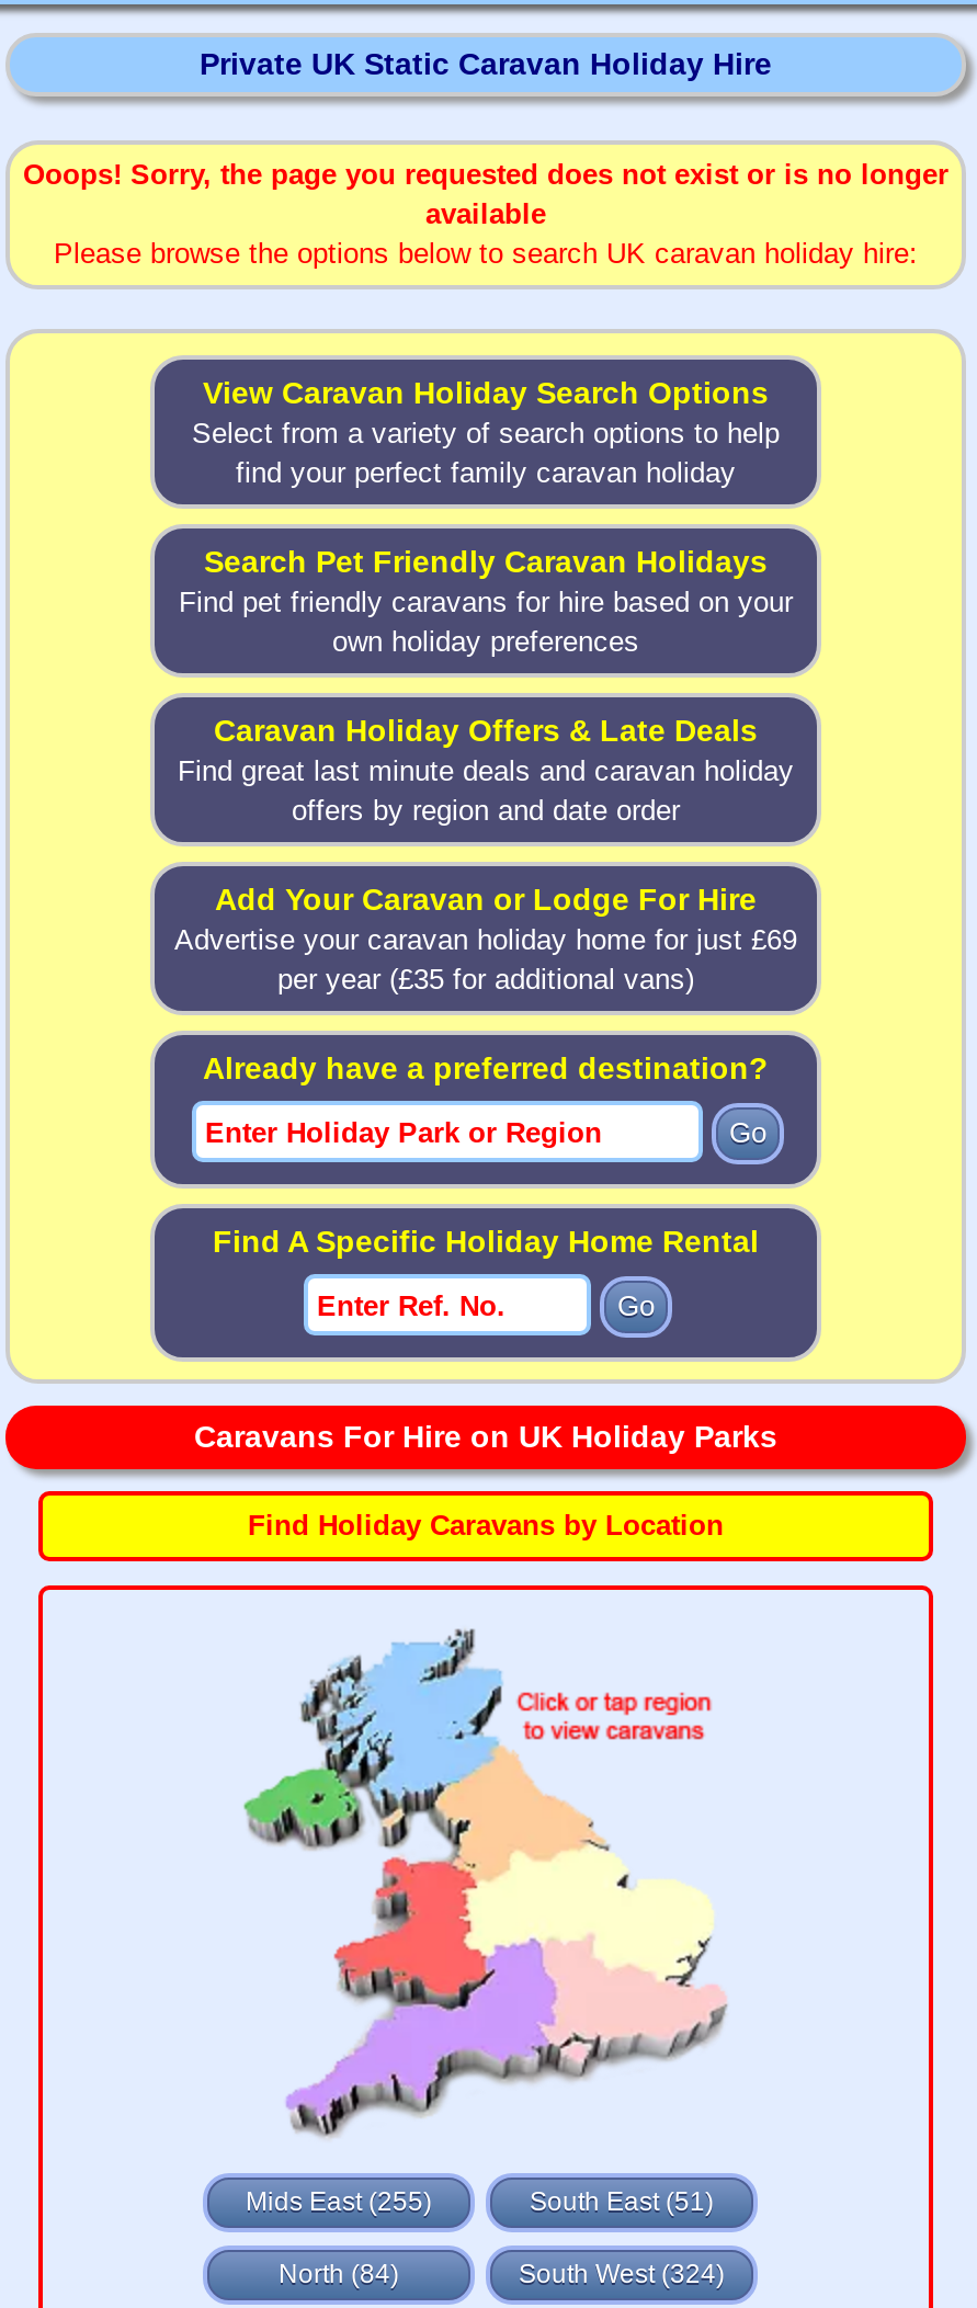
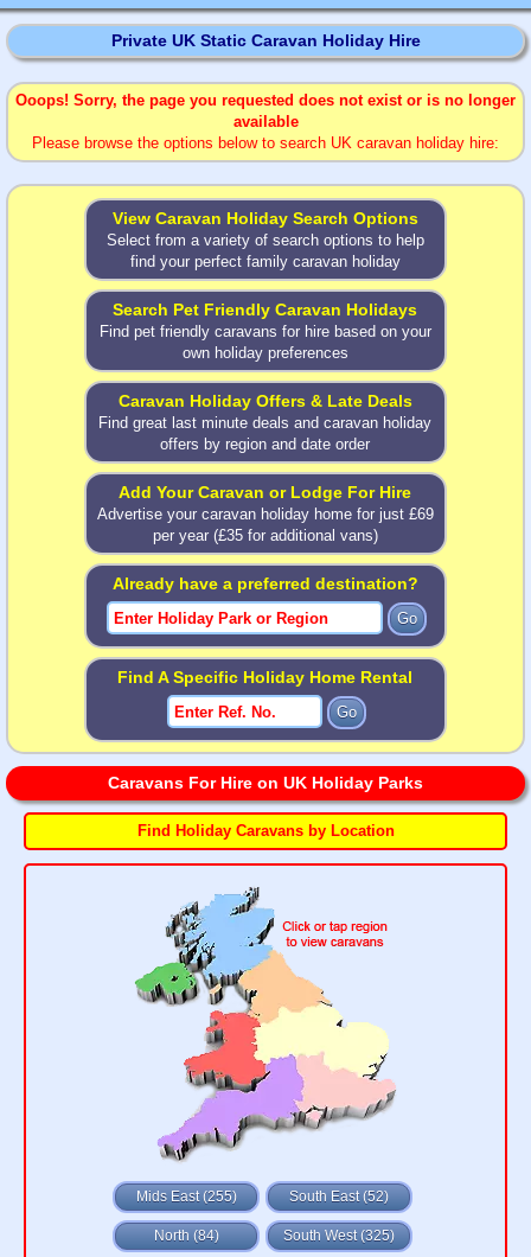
- South East (51)
+ South East (52)

- South West (324)
+ South West (325)
